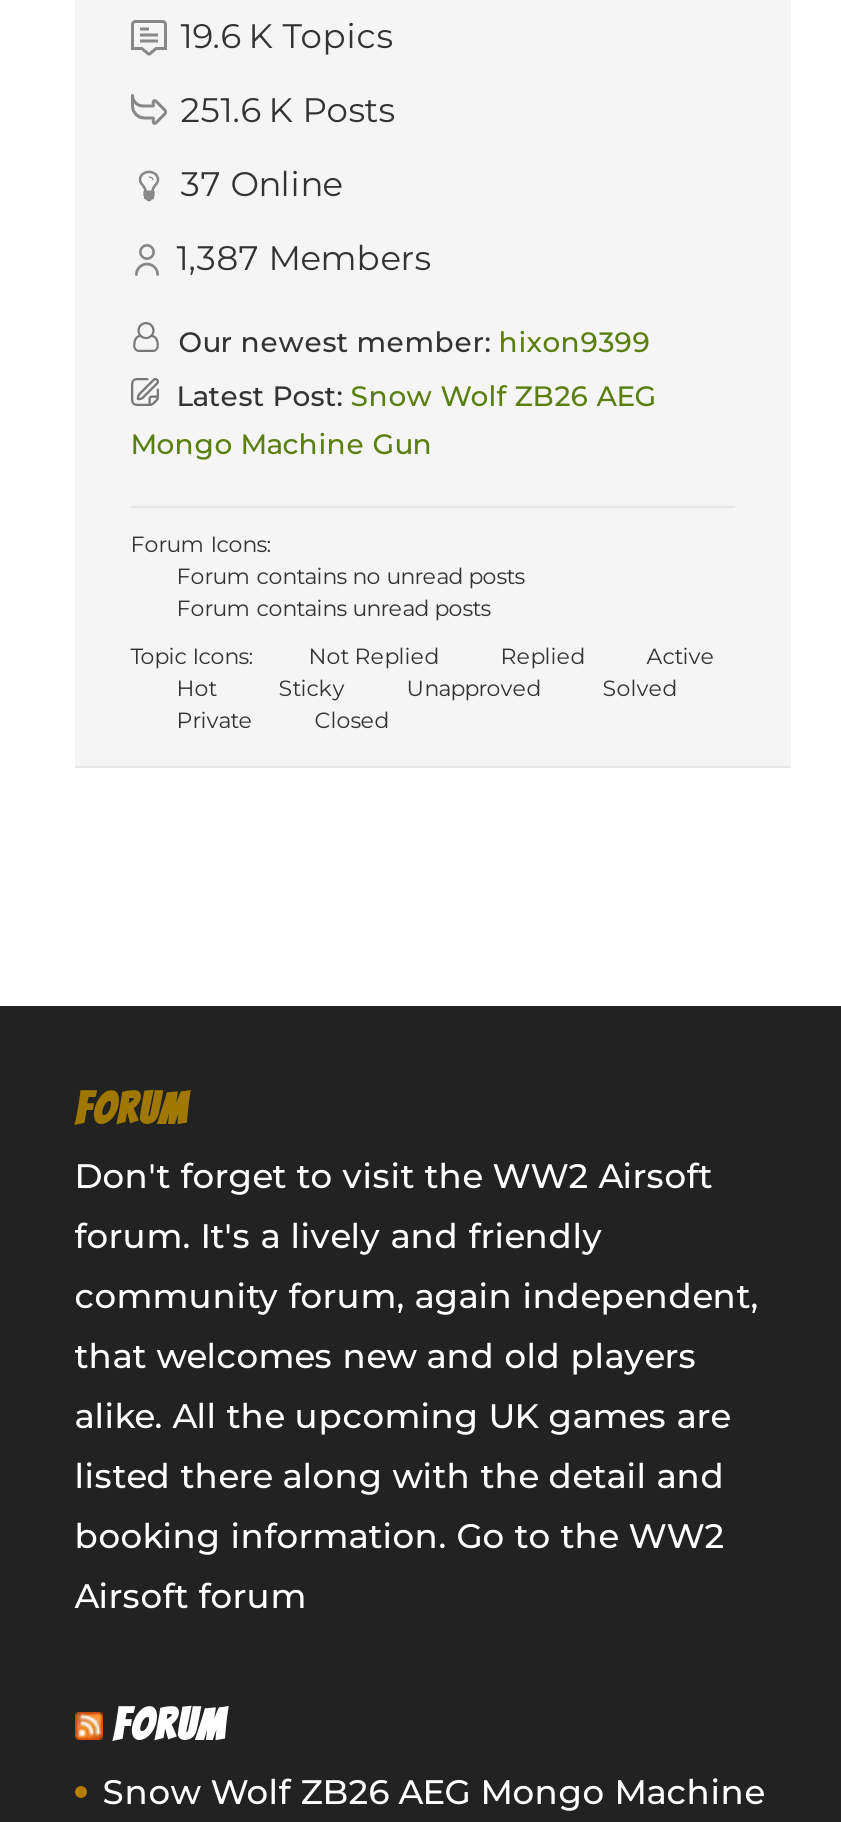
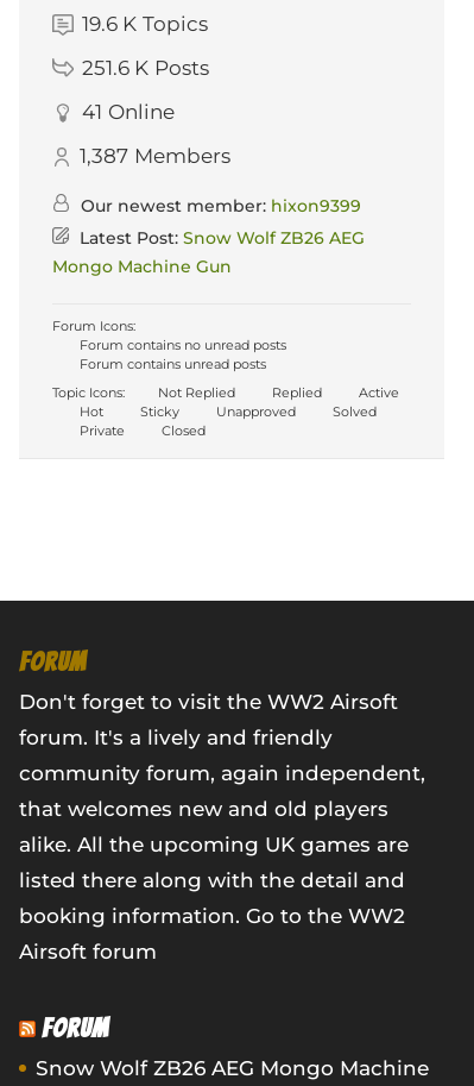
- 37 Online
+ 41 Online
